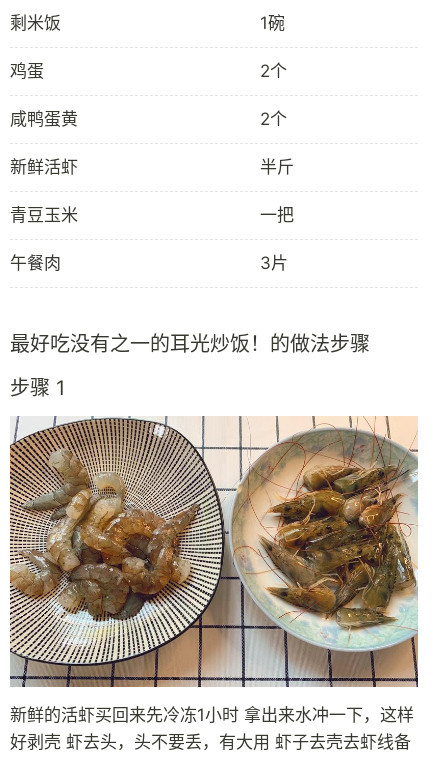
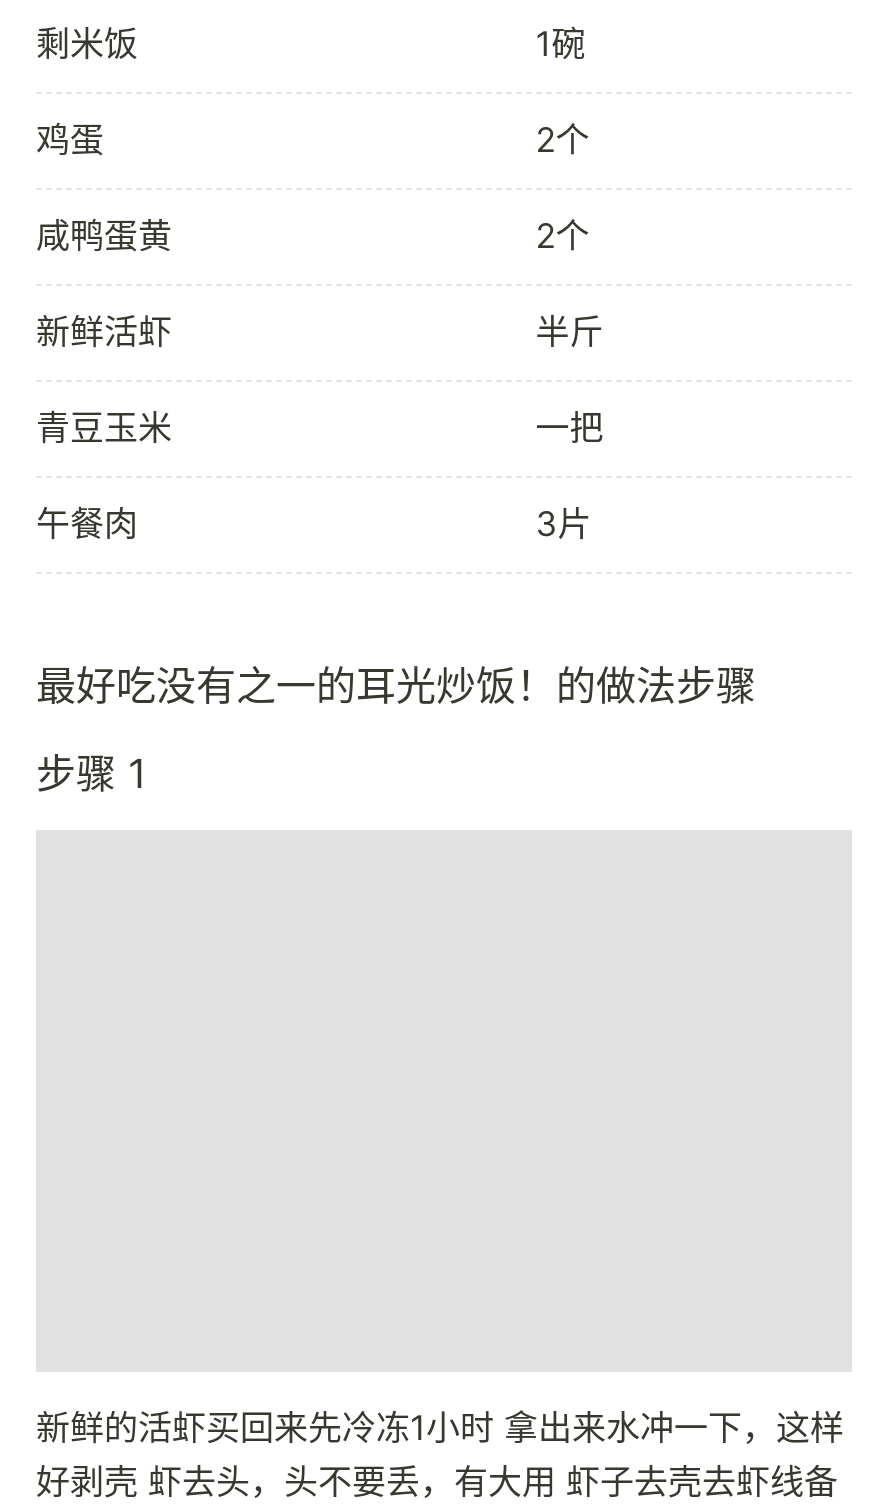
- [image]
